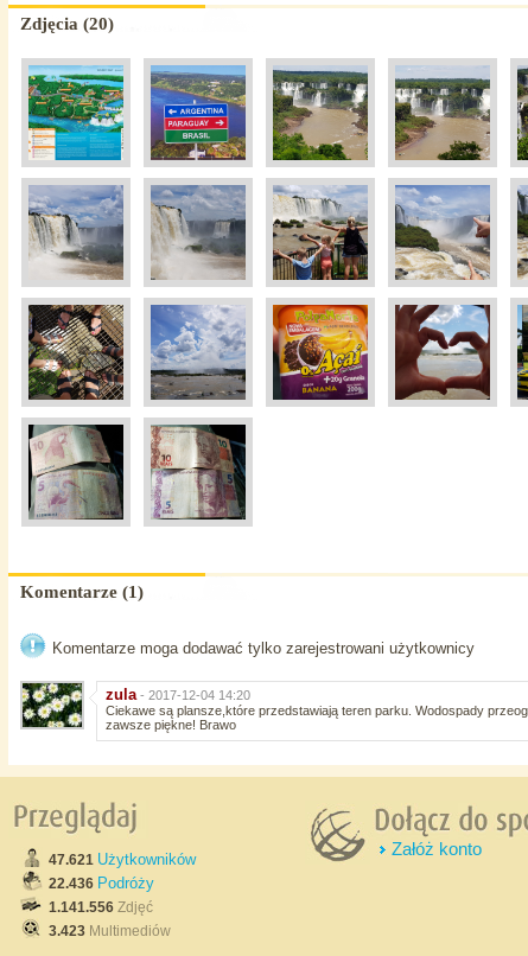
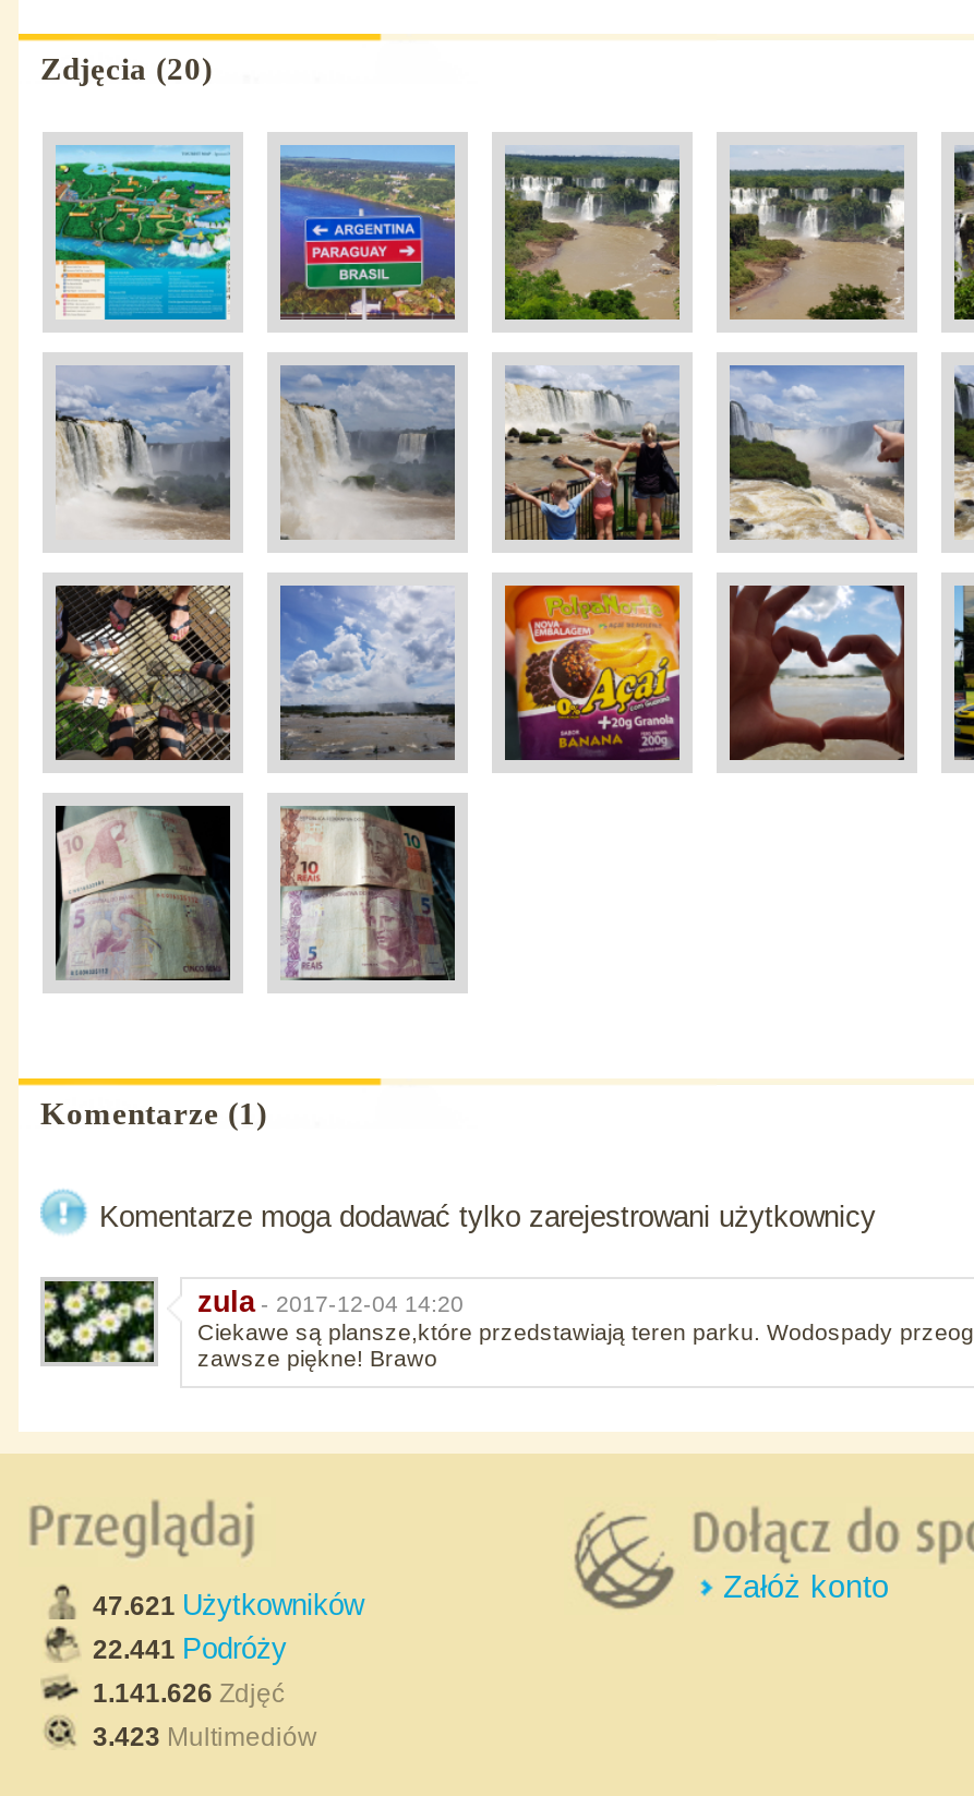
- 22.436 Podróży
+ 22.441 Podróży

- 1.141.556 Zdjęć
+ 1.141.626 Zdjęć
